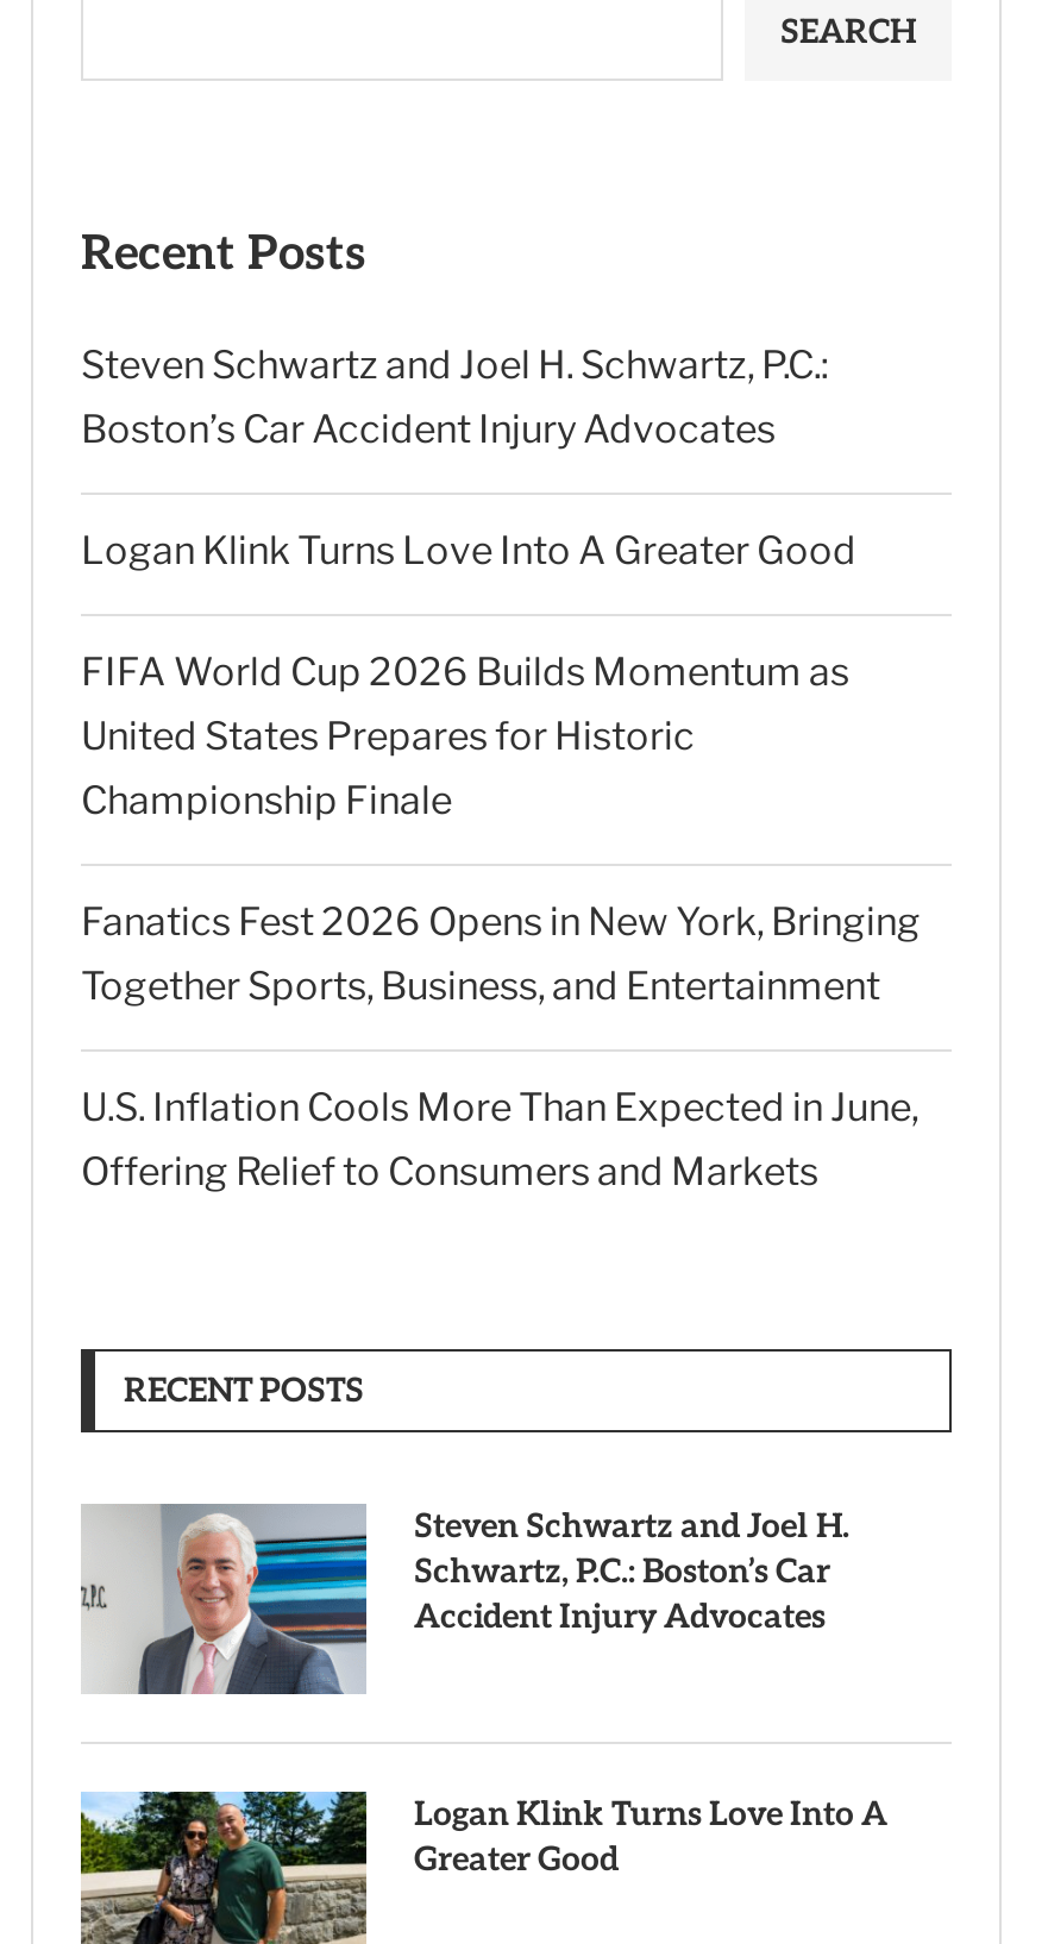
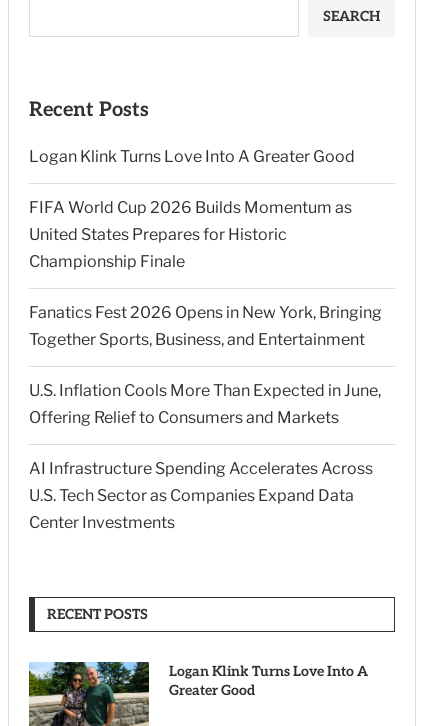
- Steven Schwartz and Joel H. Schwartz, P.C.:
- Boston’s Car Accident Injury Advocates

+ AI Infrastructure Spending Accelerates Across
+ U.S. Tech Sector as Companies Expand Data
+ Center Investments

moved down: RECENT POSTS

- [image]
- Steven Schwartz and Joel H.
- Schwartz, P.C.: Boston’s Car
- Accident Injury Advocates
